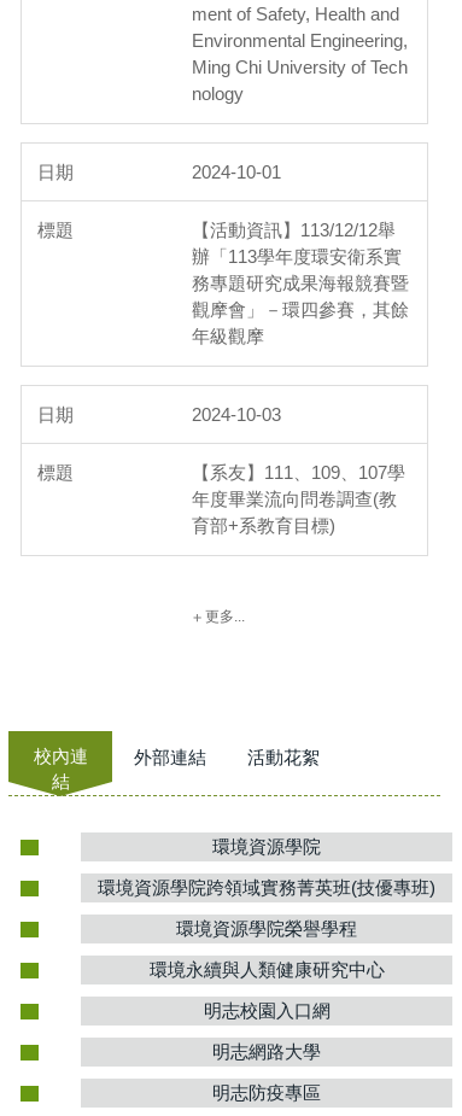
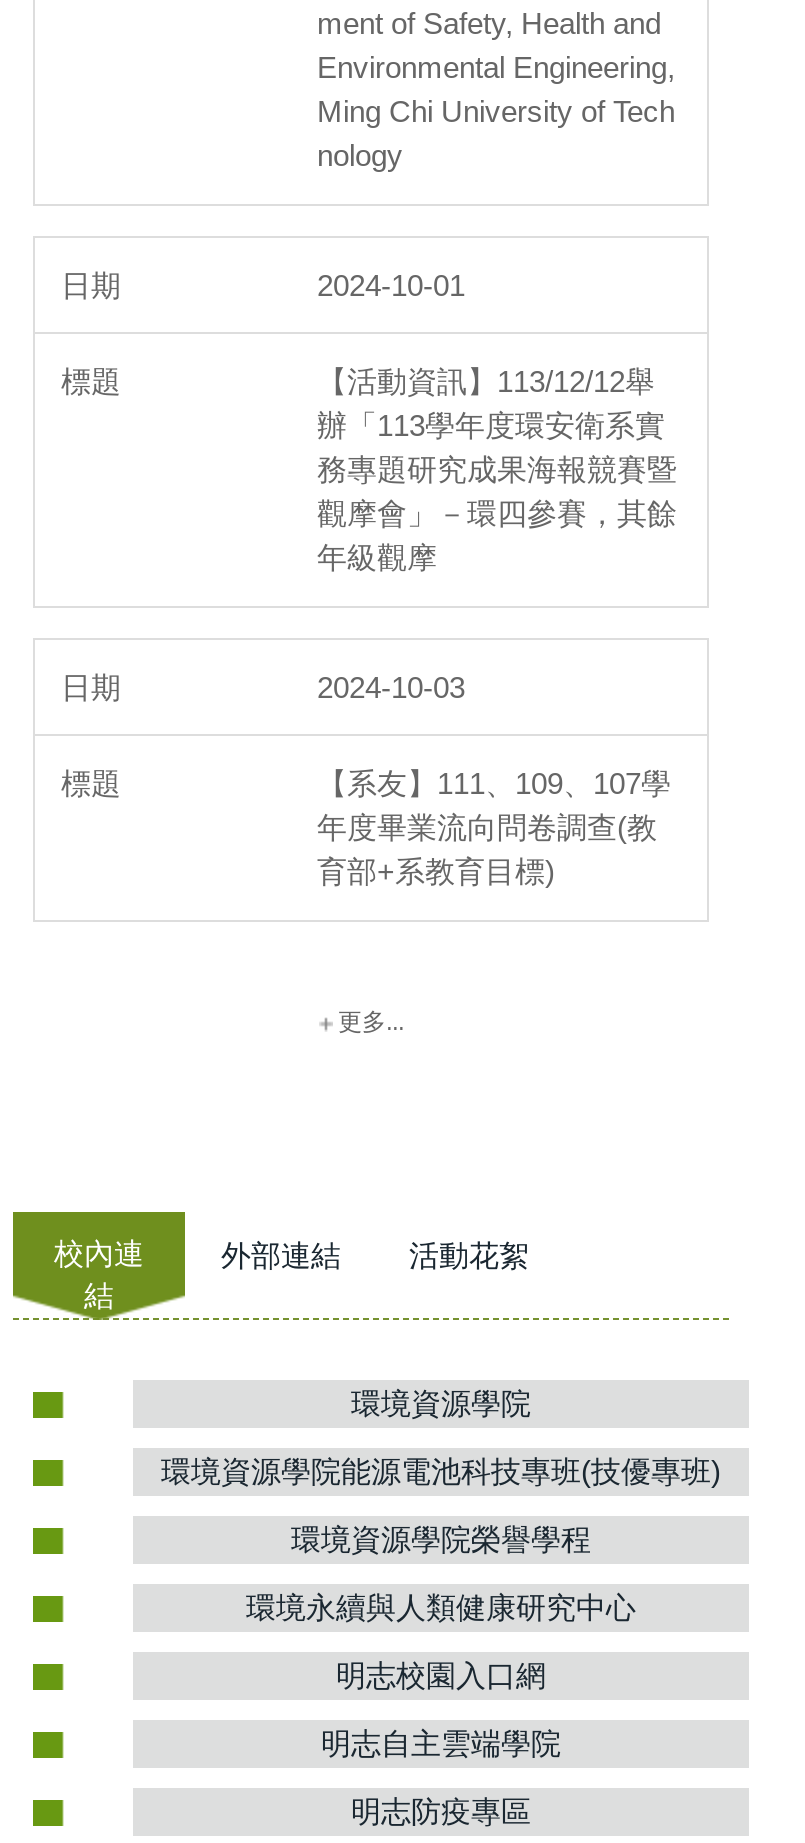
- 環境資源學院跨領域實務菁英班(技優專班)
+ 環境資源學院能源電池科技專班(技優專班)

- 明志網路大學
+ 明志自主雲端學院
